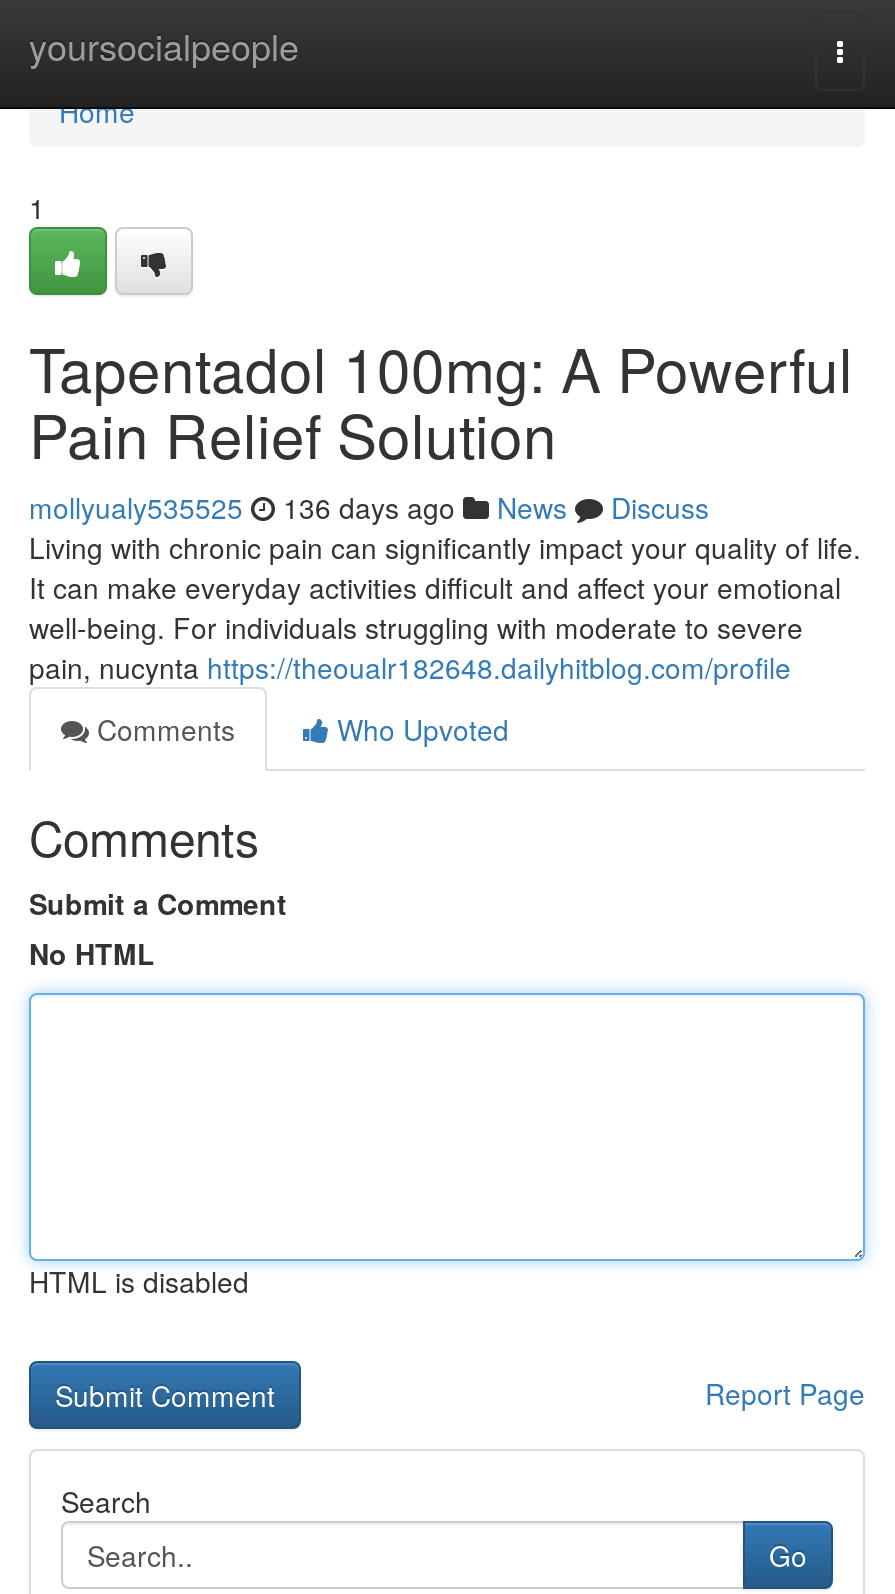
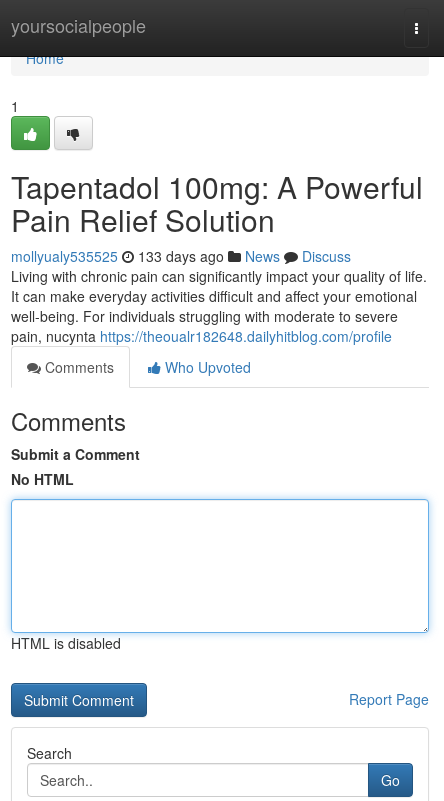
- mollyualy535525 136 days ago News Discuss
+ mollyualy535525 133 days ago News Discuss
